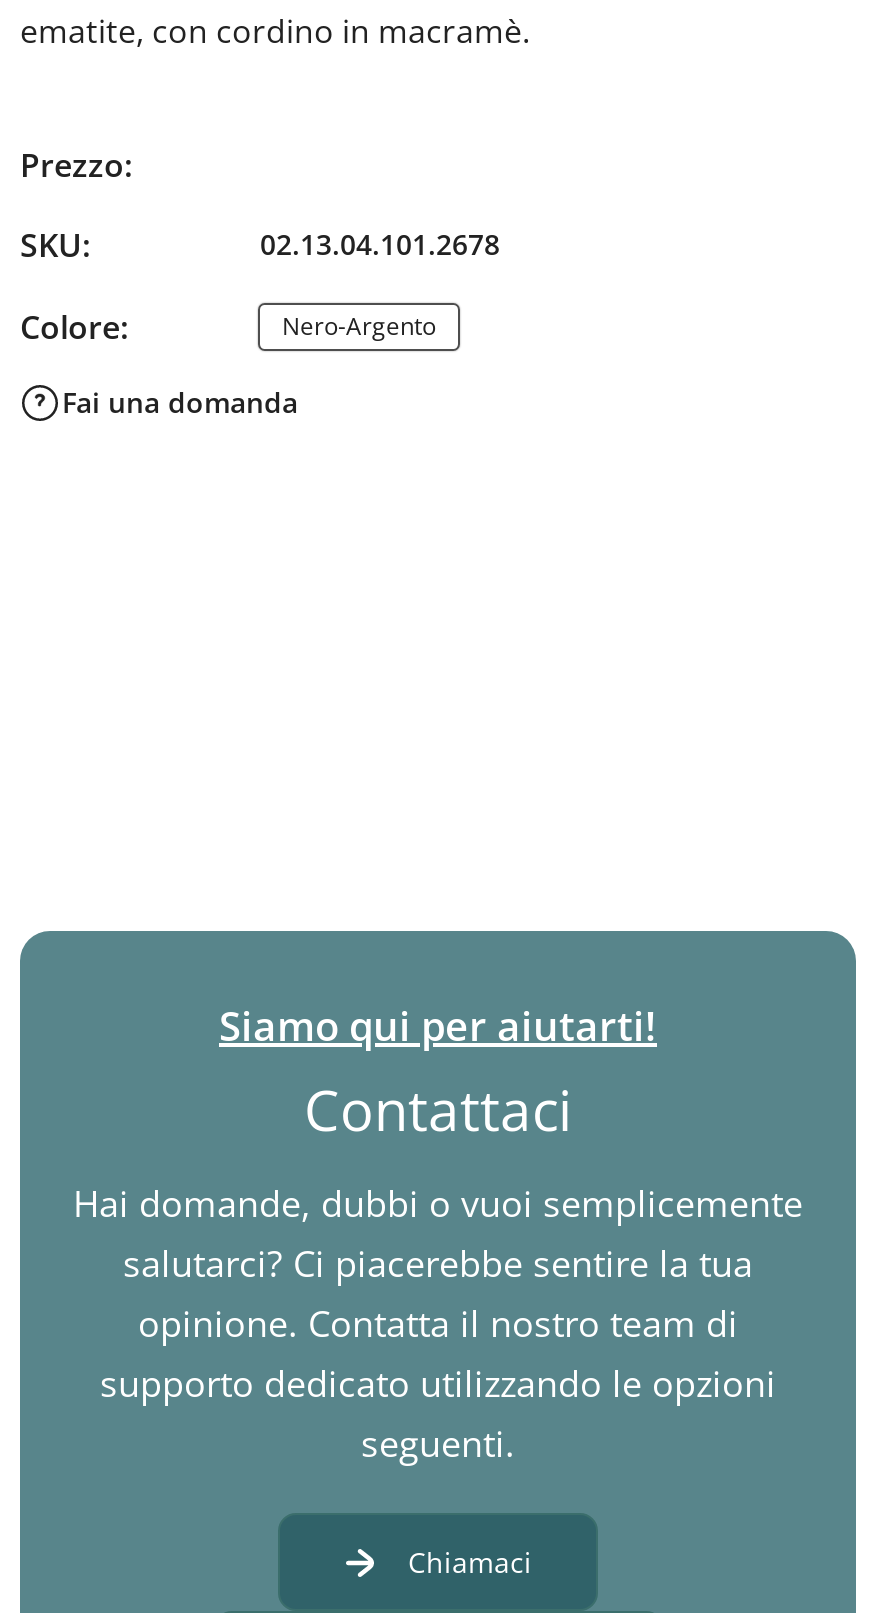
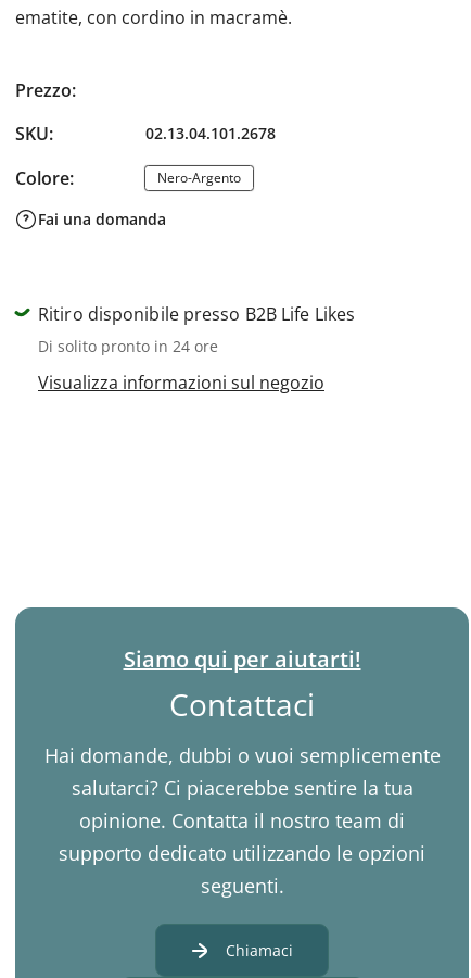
+ Ritiro disponibile presso B2B Life Likes
+ Di solito pronto in 24 ore
+ Visualizza informazioni sul negozio
